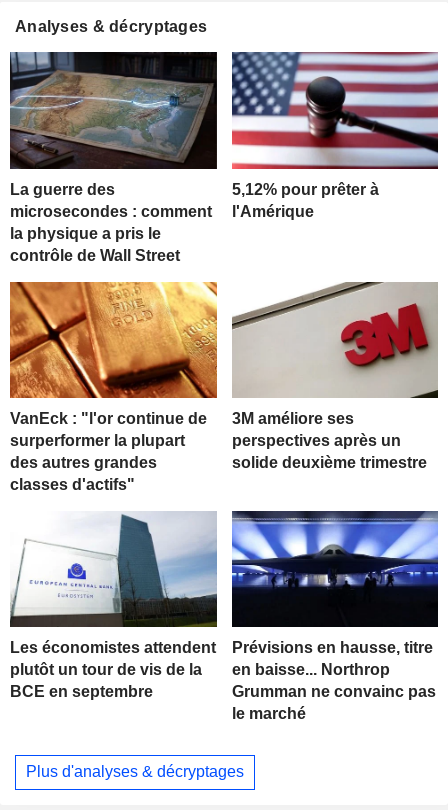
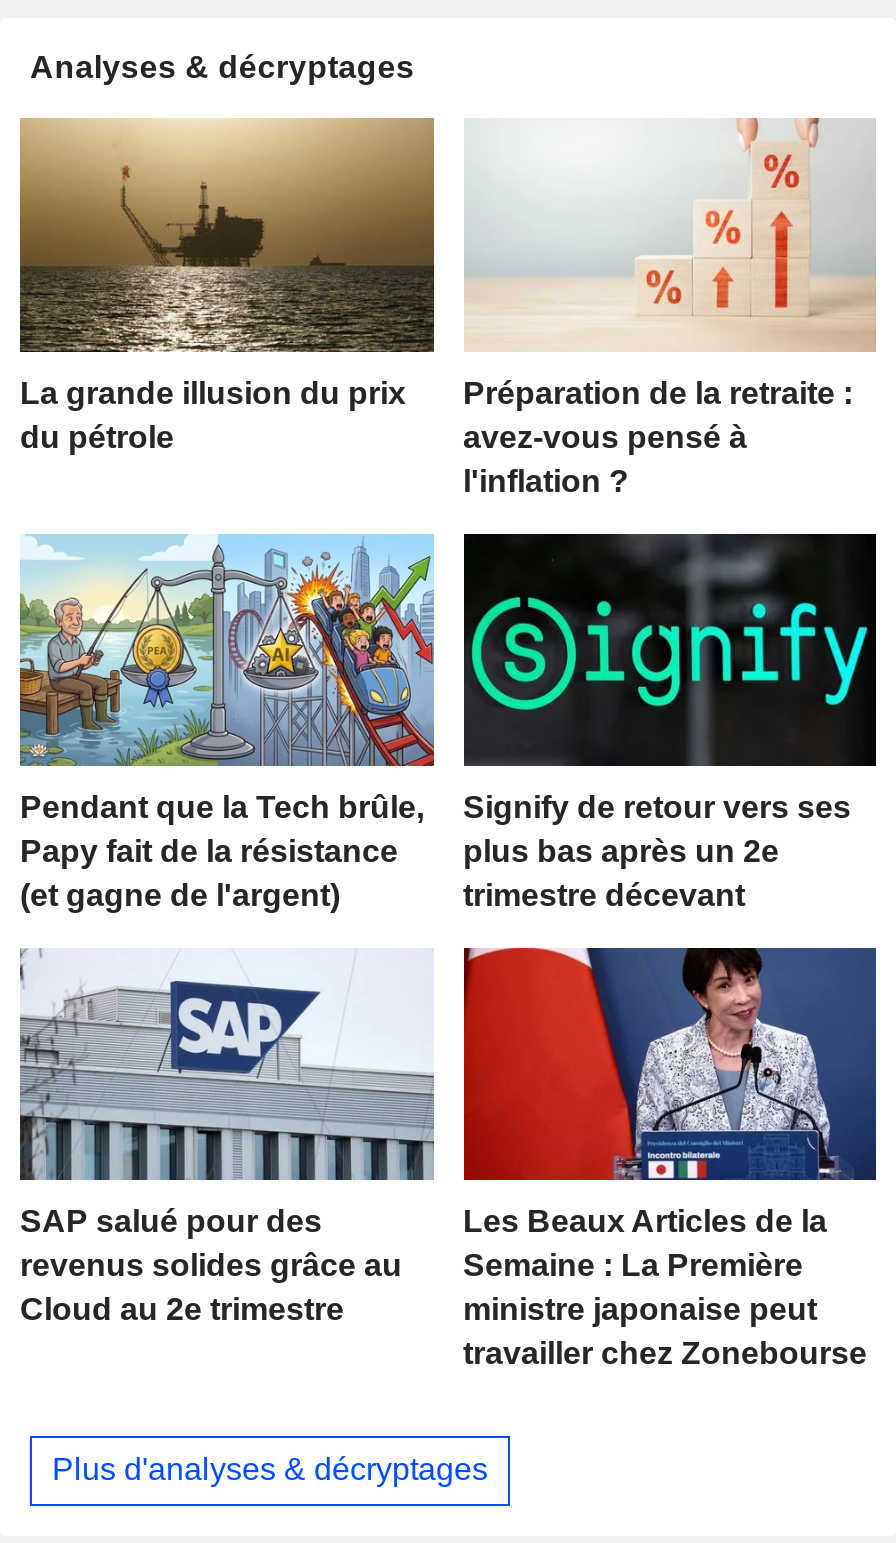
- [image]
- La guerre des
- microsecondes : comment
- la physique a pris le
- contrôle de Wall Street
+ [image]
+ La grande illusion du prix
+ du pétrole

- [image]
- 5,12% pour prêter à
- l'Amérique
+ [image]
+ Préparation de la retraite :
+ avez-vous pensé à
+ l'inflation ?

- [image]
- VanEck : "l'or continue de
- surperformer la plupart
- des autres grandes
- classes d'actifs"
+ [image]
+ Pendant que la Tech brûle,
+ Papy fait de la résistance
+ (et gagne de l'argent)

- [image]
- 3M améliore ses
- perspectives après un
- solide deuxième trimestre
+ [image]
+ Signify de retour vers ses
+ plus bas après un 2e
+ trimestre décevant

- [image]
- Les économistes attendent
- plutôt un tour de vis de la
- BCE en septembre
+ [image]
+ SAP salué pour des
+ revenus solides grâce au
+ Cloud au 2e trimestre

- [image]
- Prévisions en hausse, titre
- en baisse... Northrop
- Grumman ne convainc pas
- le marché
+ [image]
+ Les Beaux Articles de la
+ Semaine : La Première
+ ministre japonaise peut
+ travailler chez Zonebourse
